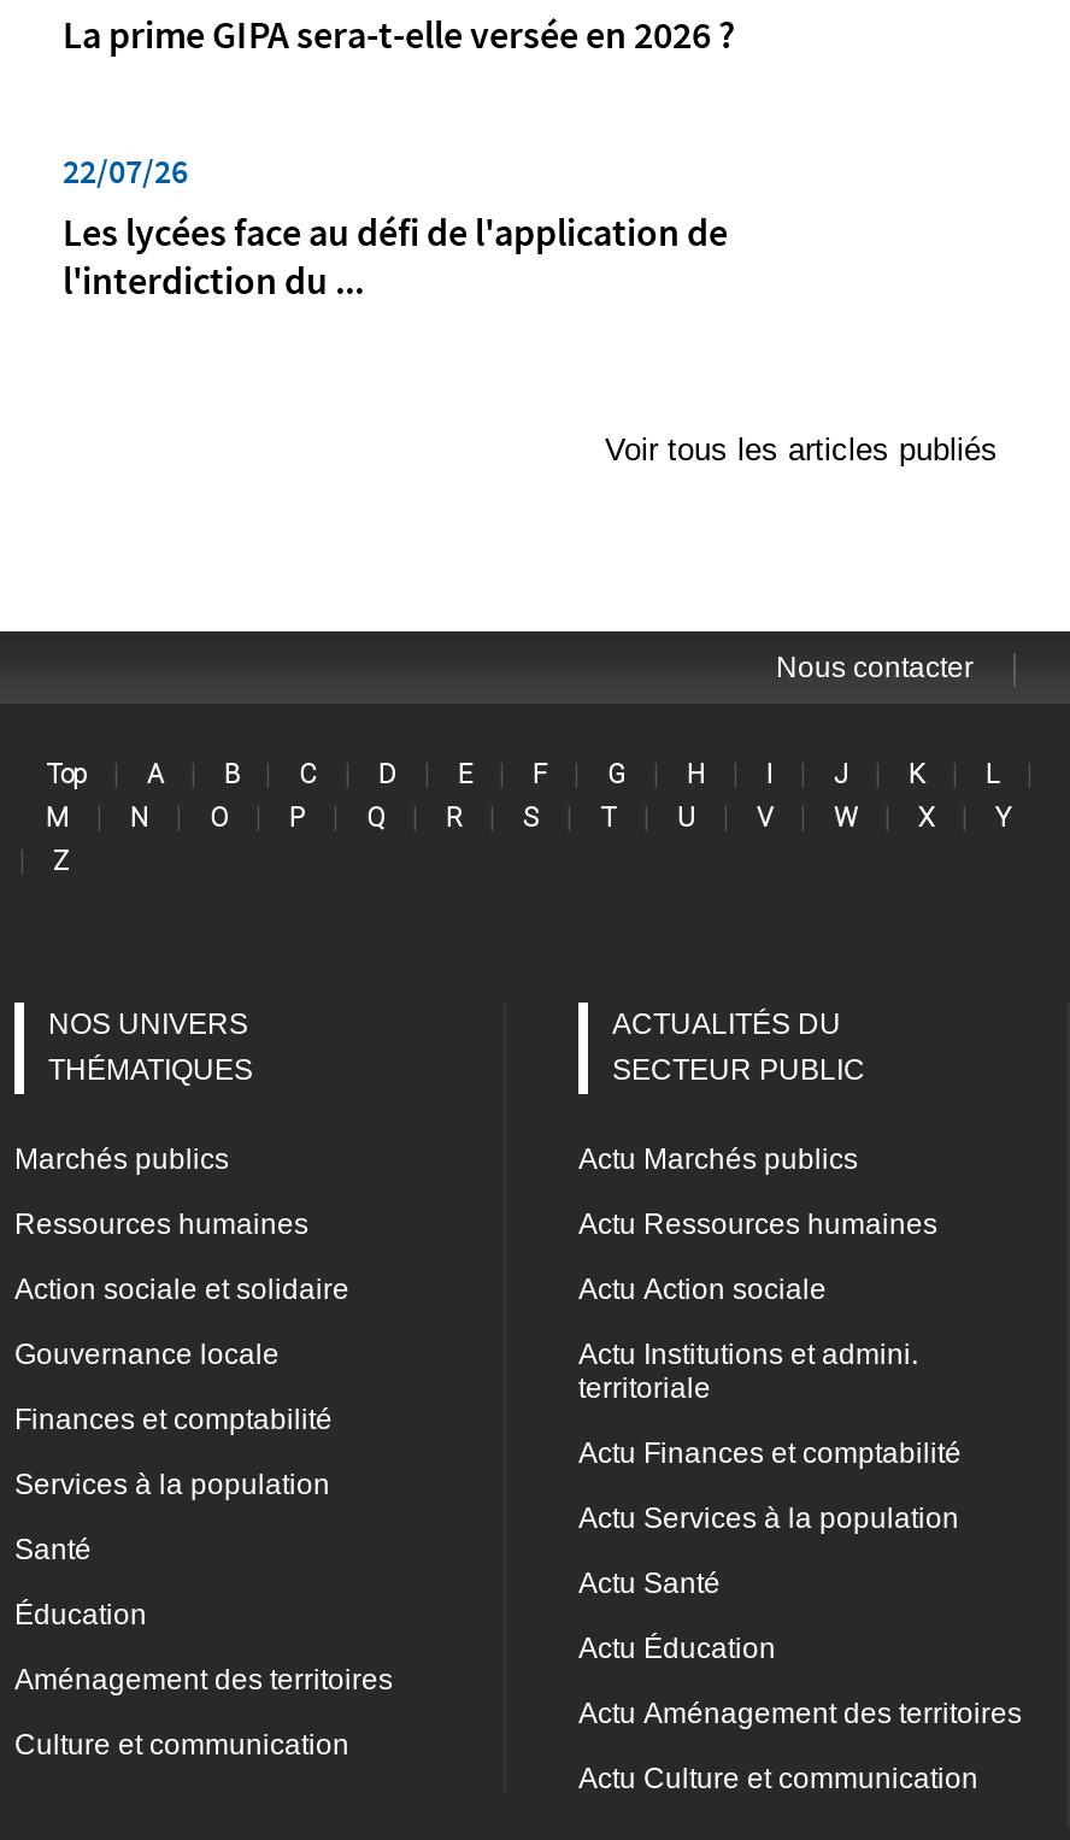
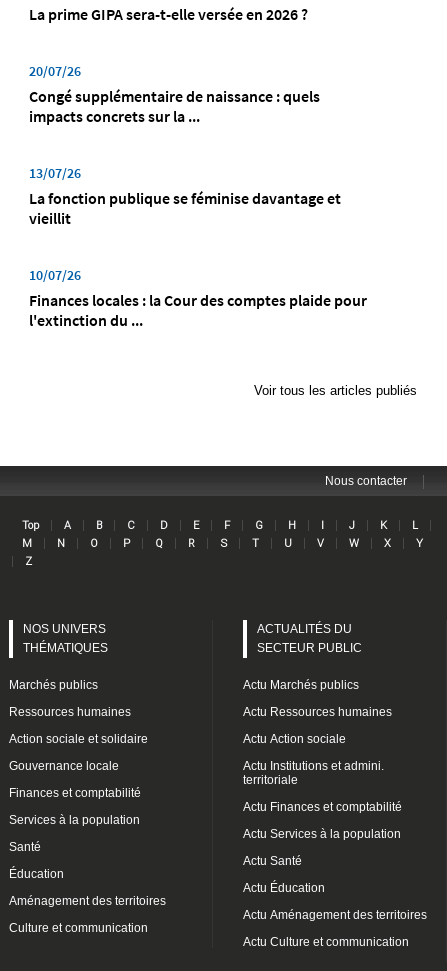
- 22/07/26
- Les lycées face au défi de l'application de
- l'interdiction du ...
+ 20/07/26
+ Congé supplémentaire de naissance : quels
+ impacts concrets sur la ...
+ 13/07/26
+ La fonction publique se féminise davantage et
+ vieillit
+ 10/07/26
+ Finances locales : la Cour des comptes plaide pour
+ l'extinction du ...
